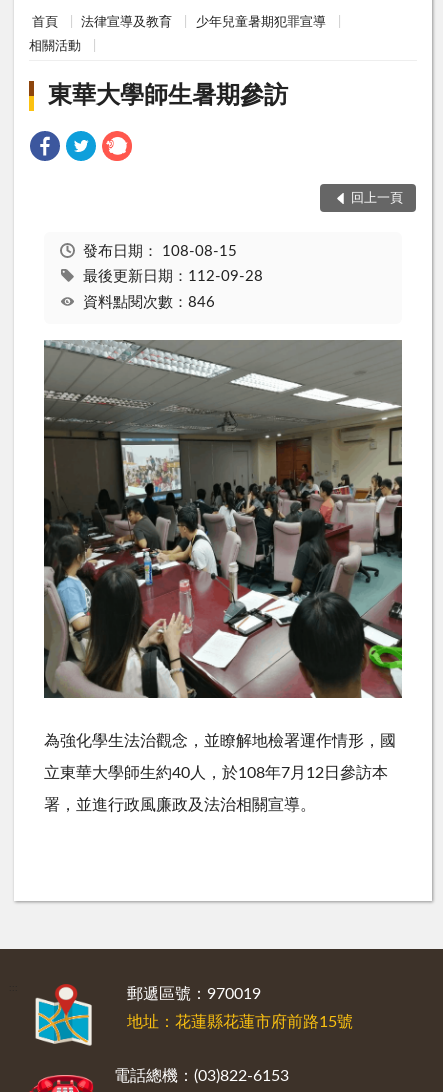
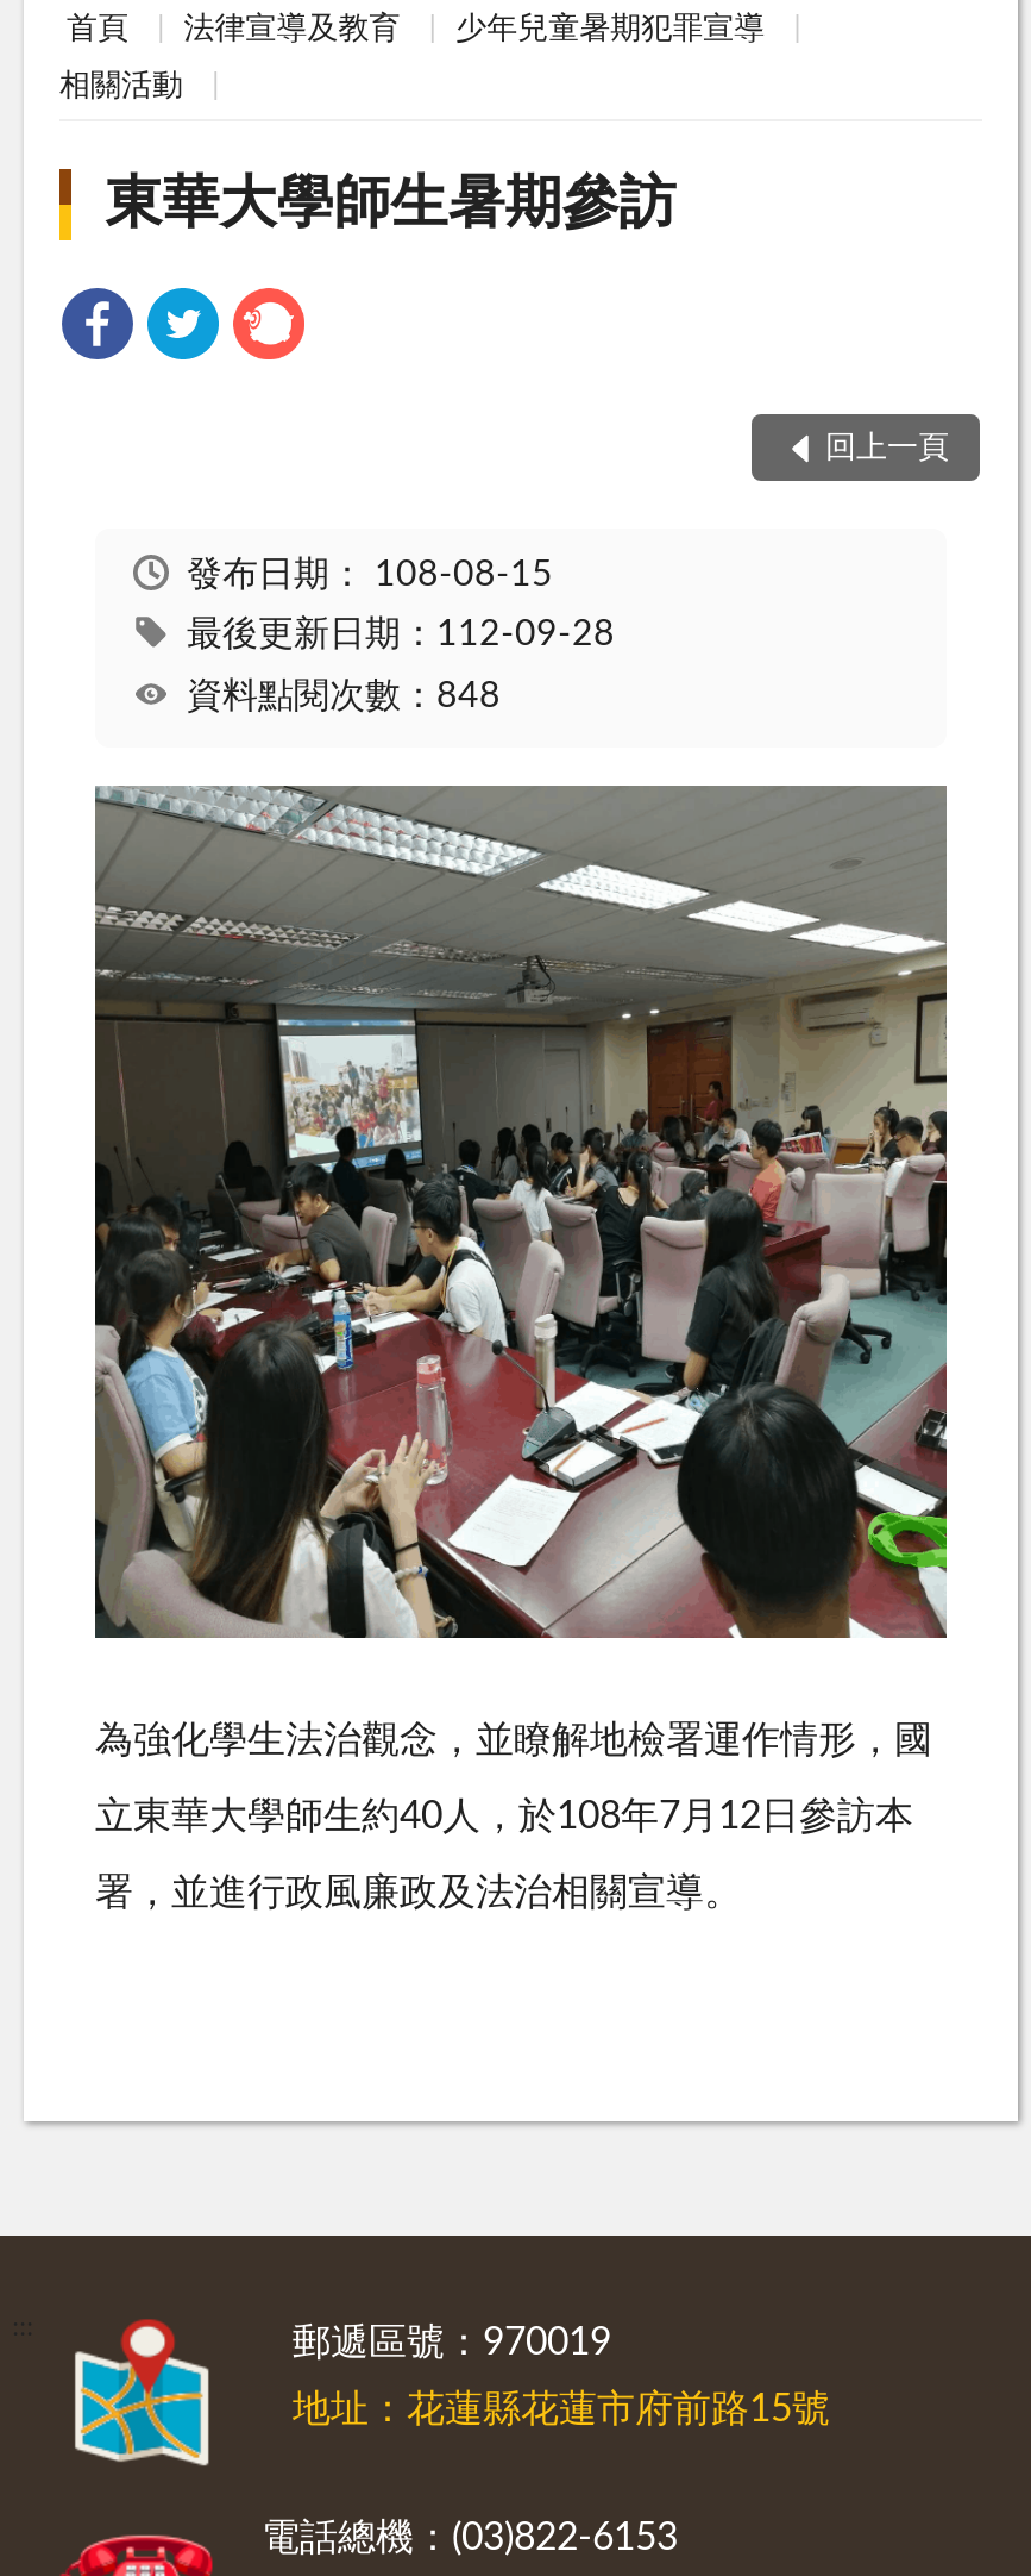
- 資料點閱次數：846
+ 資料點閱次數：848
